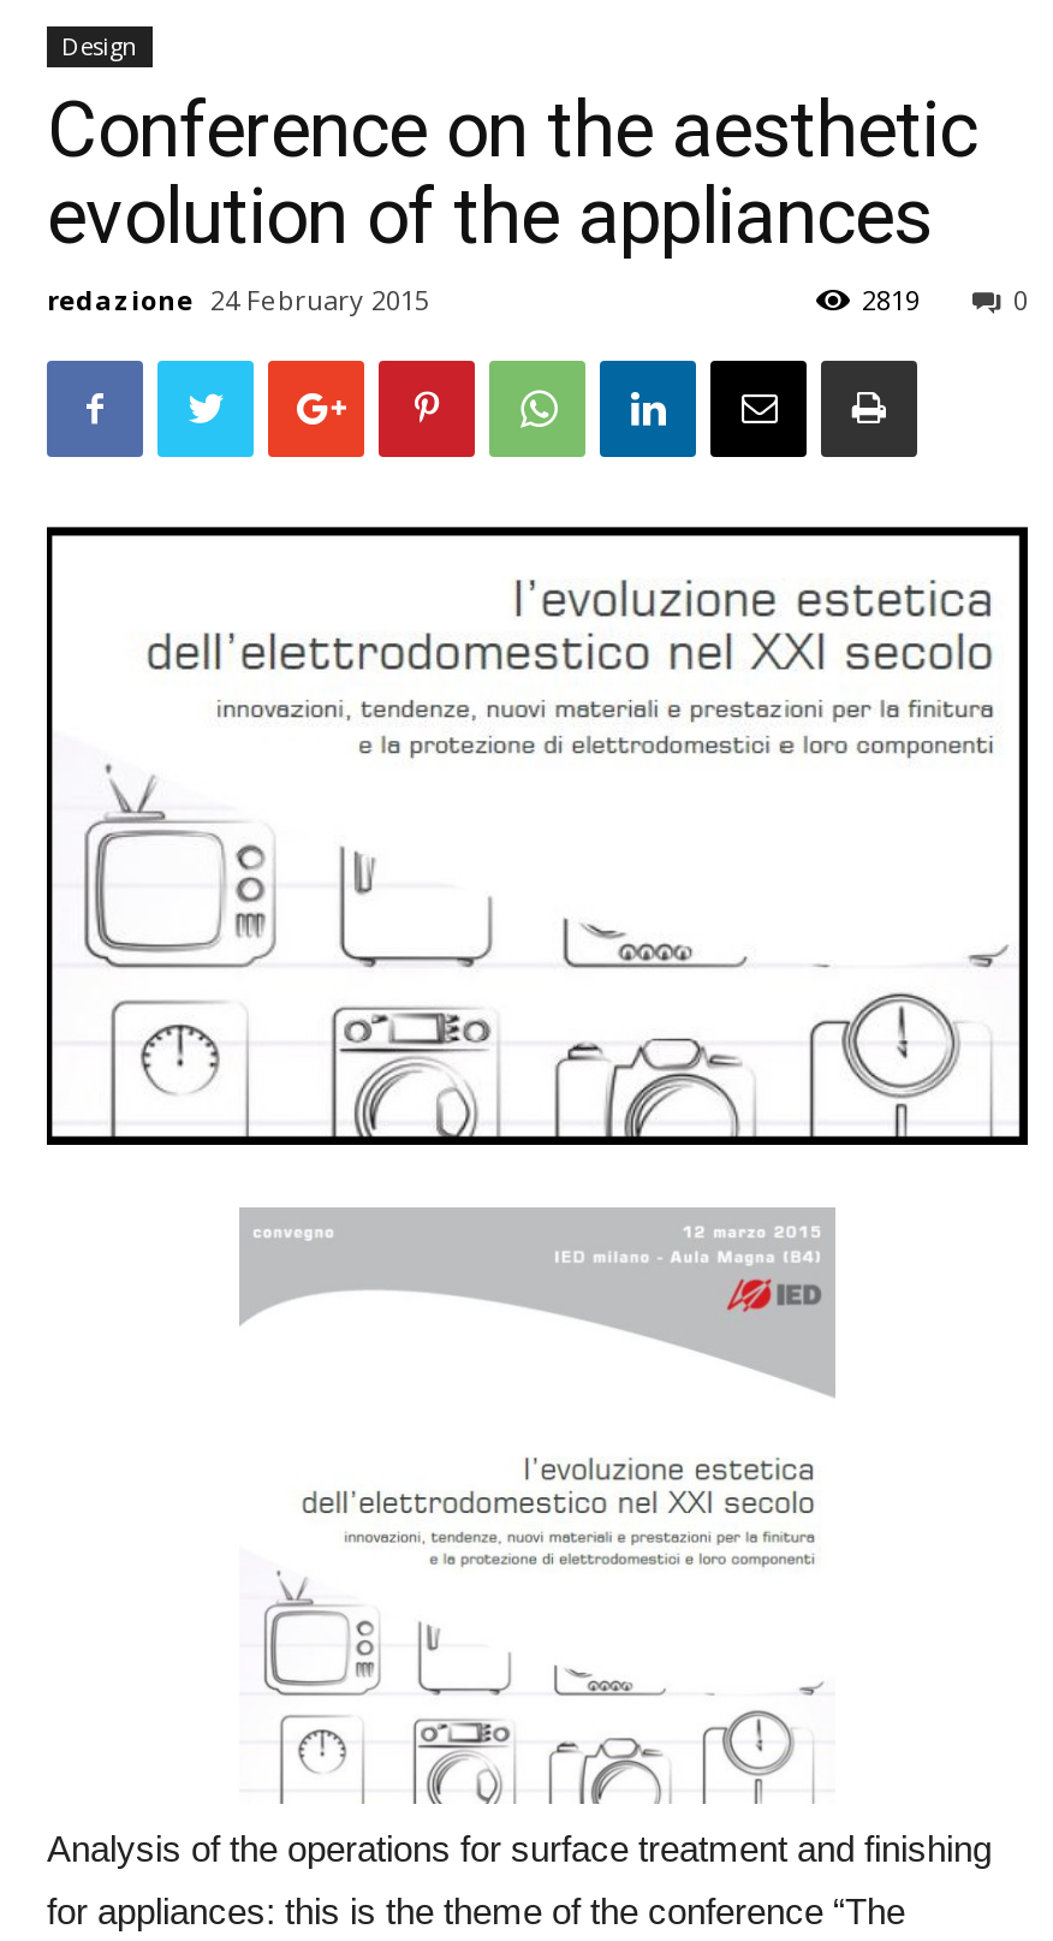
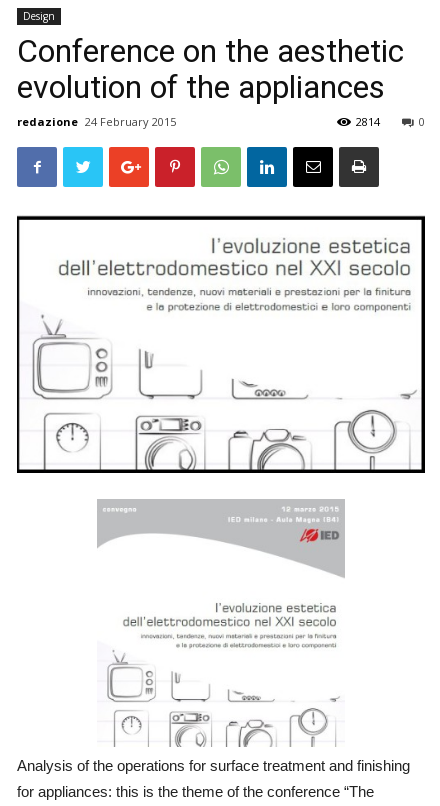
- 2819
+ 2814
